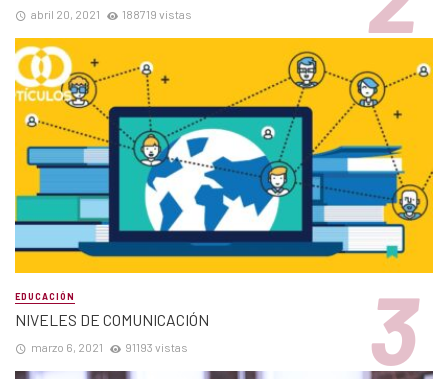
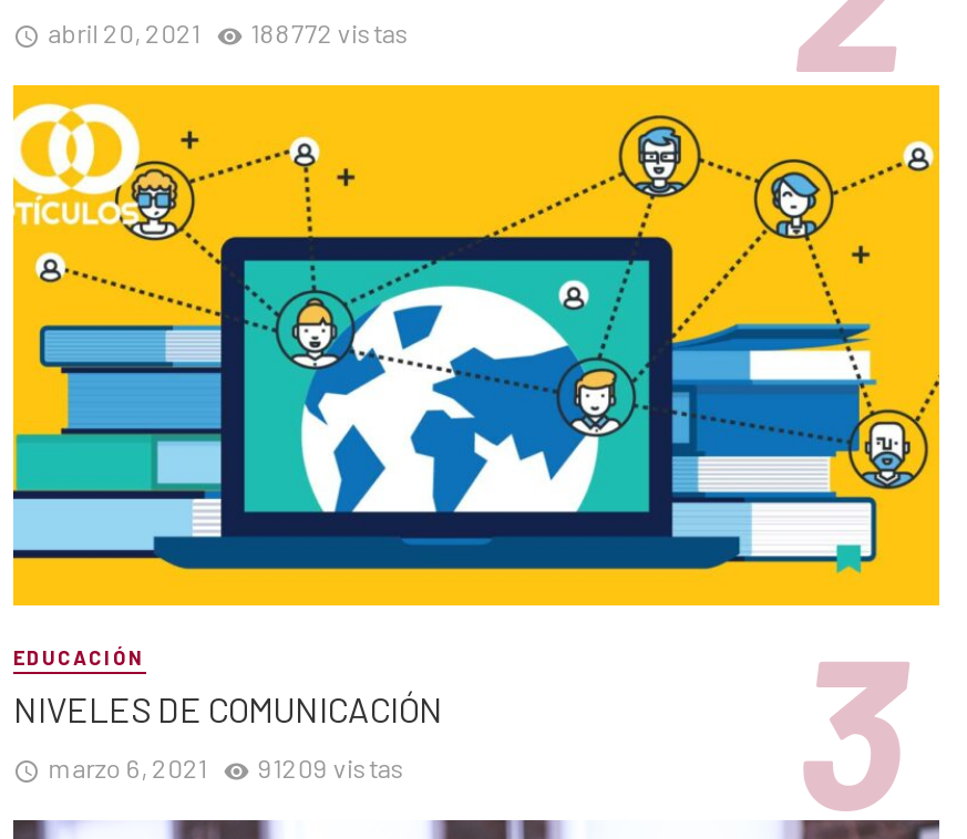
- abril 20, 2021 188719 vistas
+ abril 20, 2021 188772 vistas

- marzo 6, 2021 91193 vistas
+ marzo 6, 2021 91209 vistas
